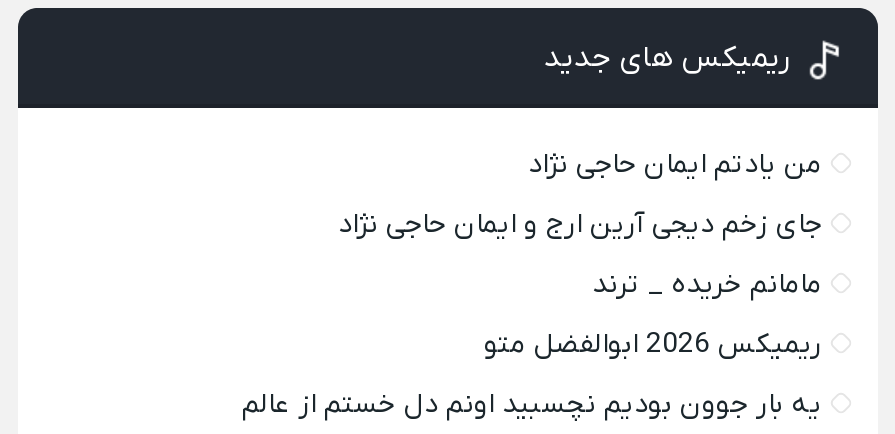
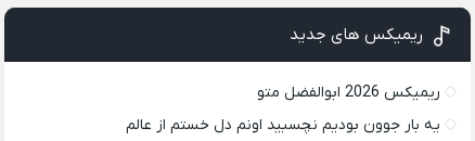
- من یادتم ایمان حاجی نژاد
- جای زخم دیجی آرین ارج و ایمان حاجی نژاد
- مامانم خریده _ ترند
